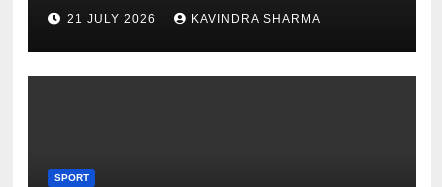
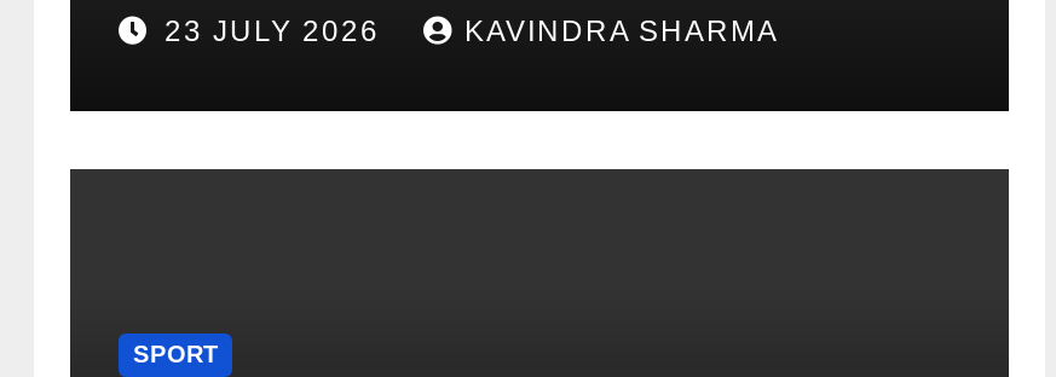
- 21 JULY 2026
+ 23 JULY 2026
